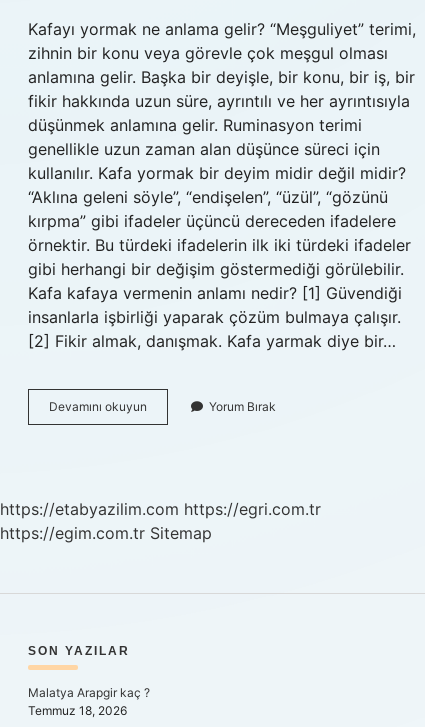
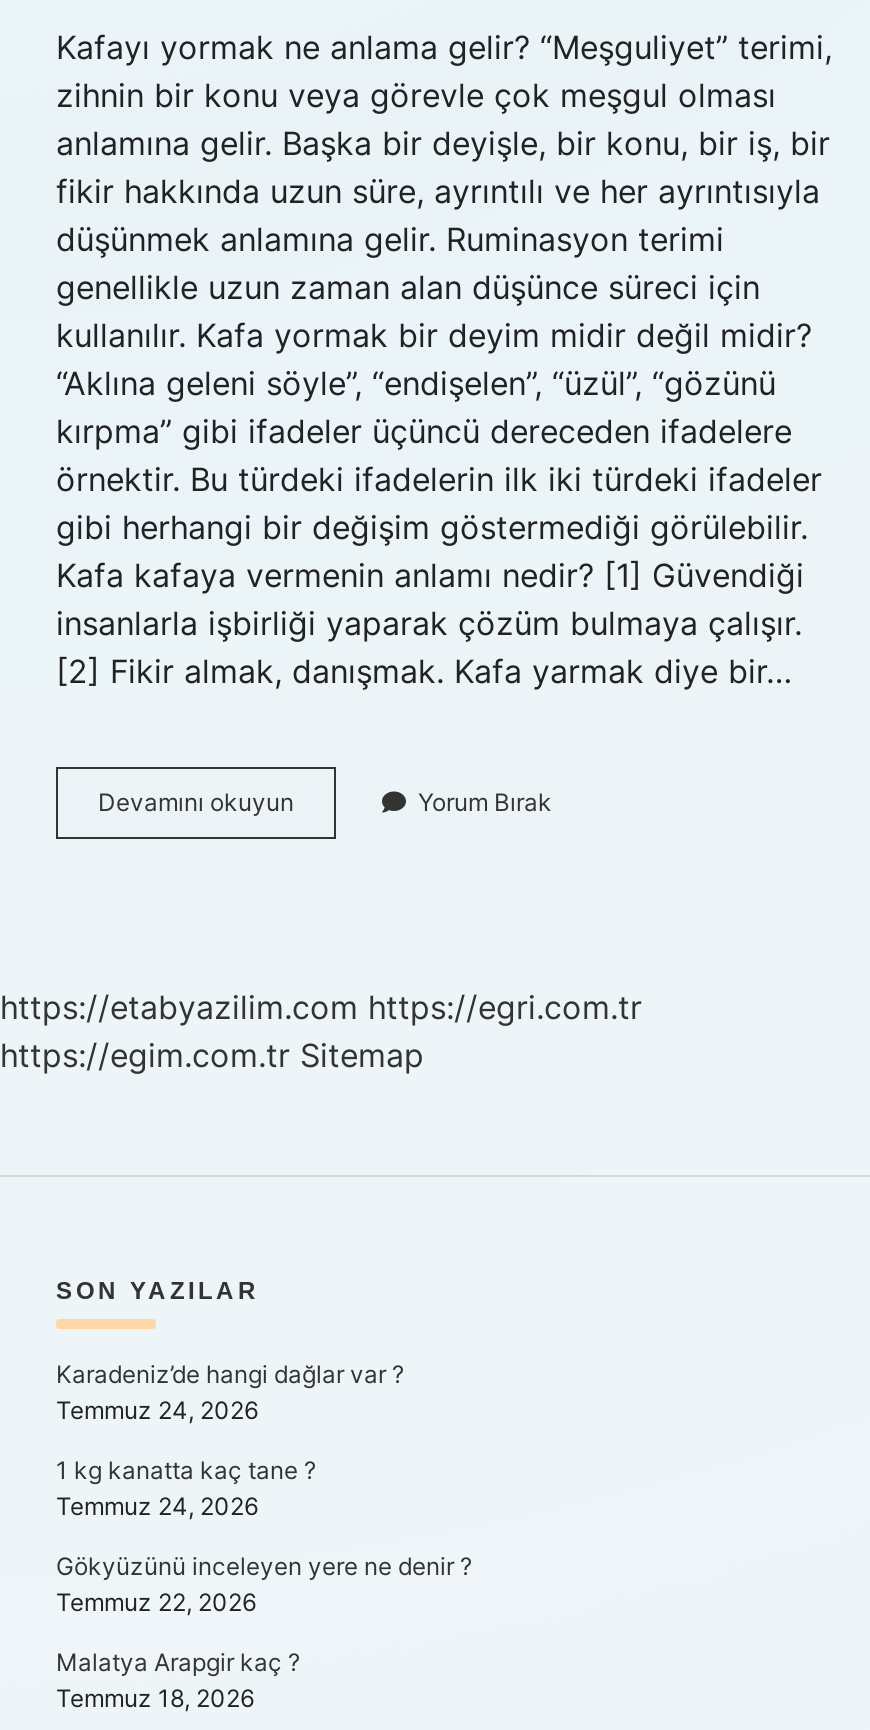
+ Karadeniz’de hangi dağlar var ?
+ Temmuz 24, 2026
+ 1 kg kanatta kaç tane ?
+ Temmuz 24, 2026
+ Gökyüzünü inceleyen yere ne denir ?
+ Temmuz 22, 2026
